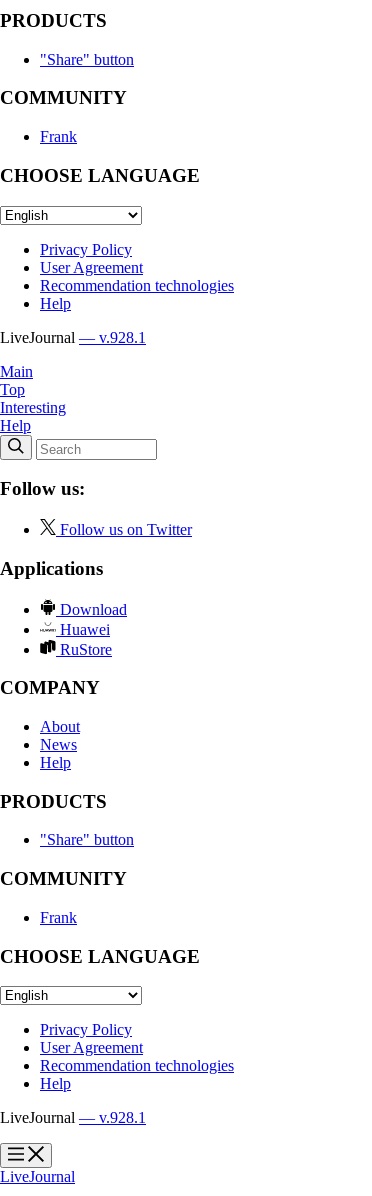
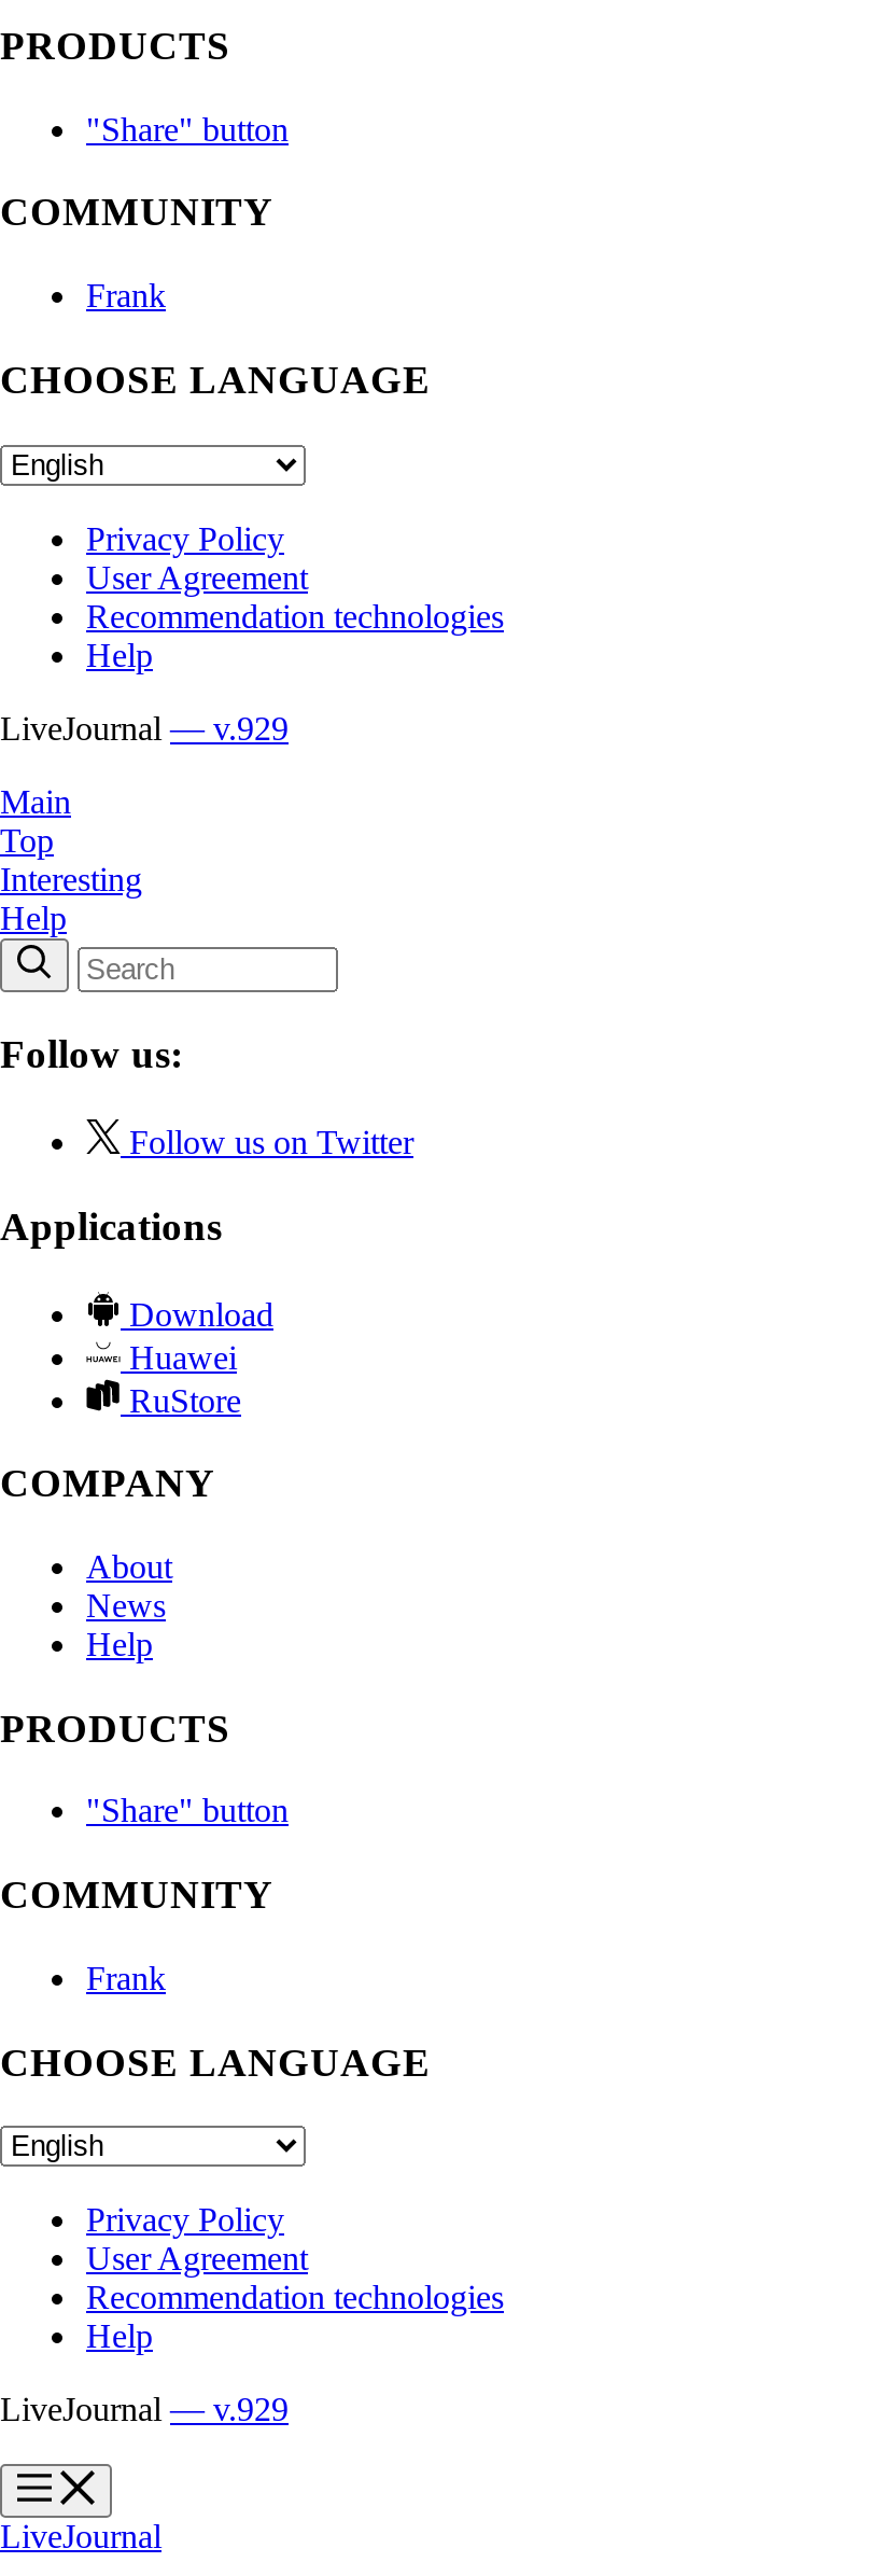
- LiveJournal — v.928.1
+ LiveJournal — v.929

- LiveJournal — v.928.1
+ LiveJournal — v.929
